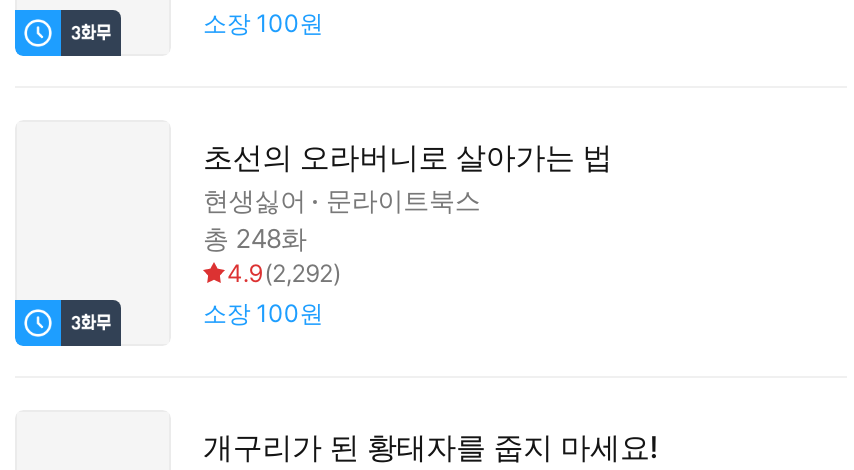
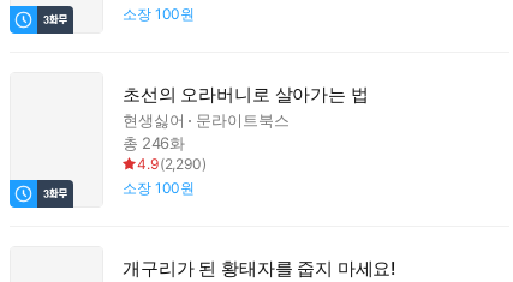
- 총 248화
+ 총 246화

- 4.9(2,292)
+ 4.9(2,290)
